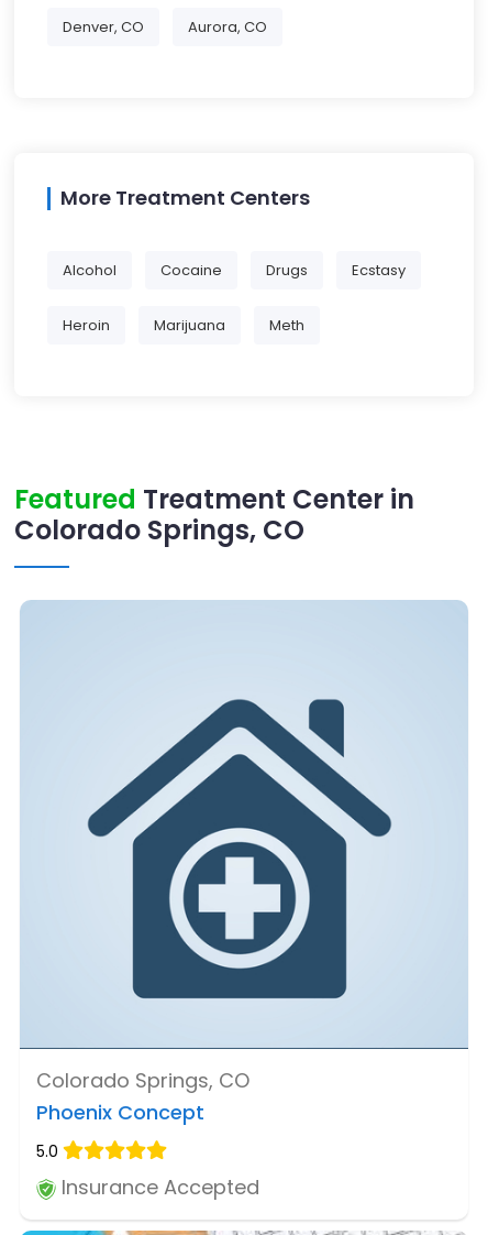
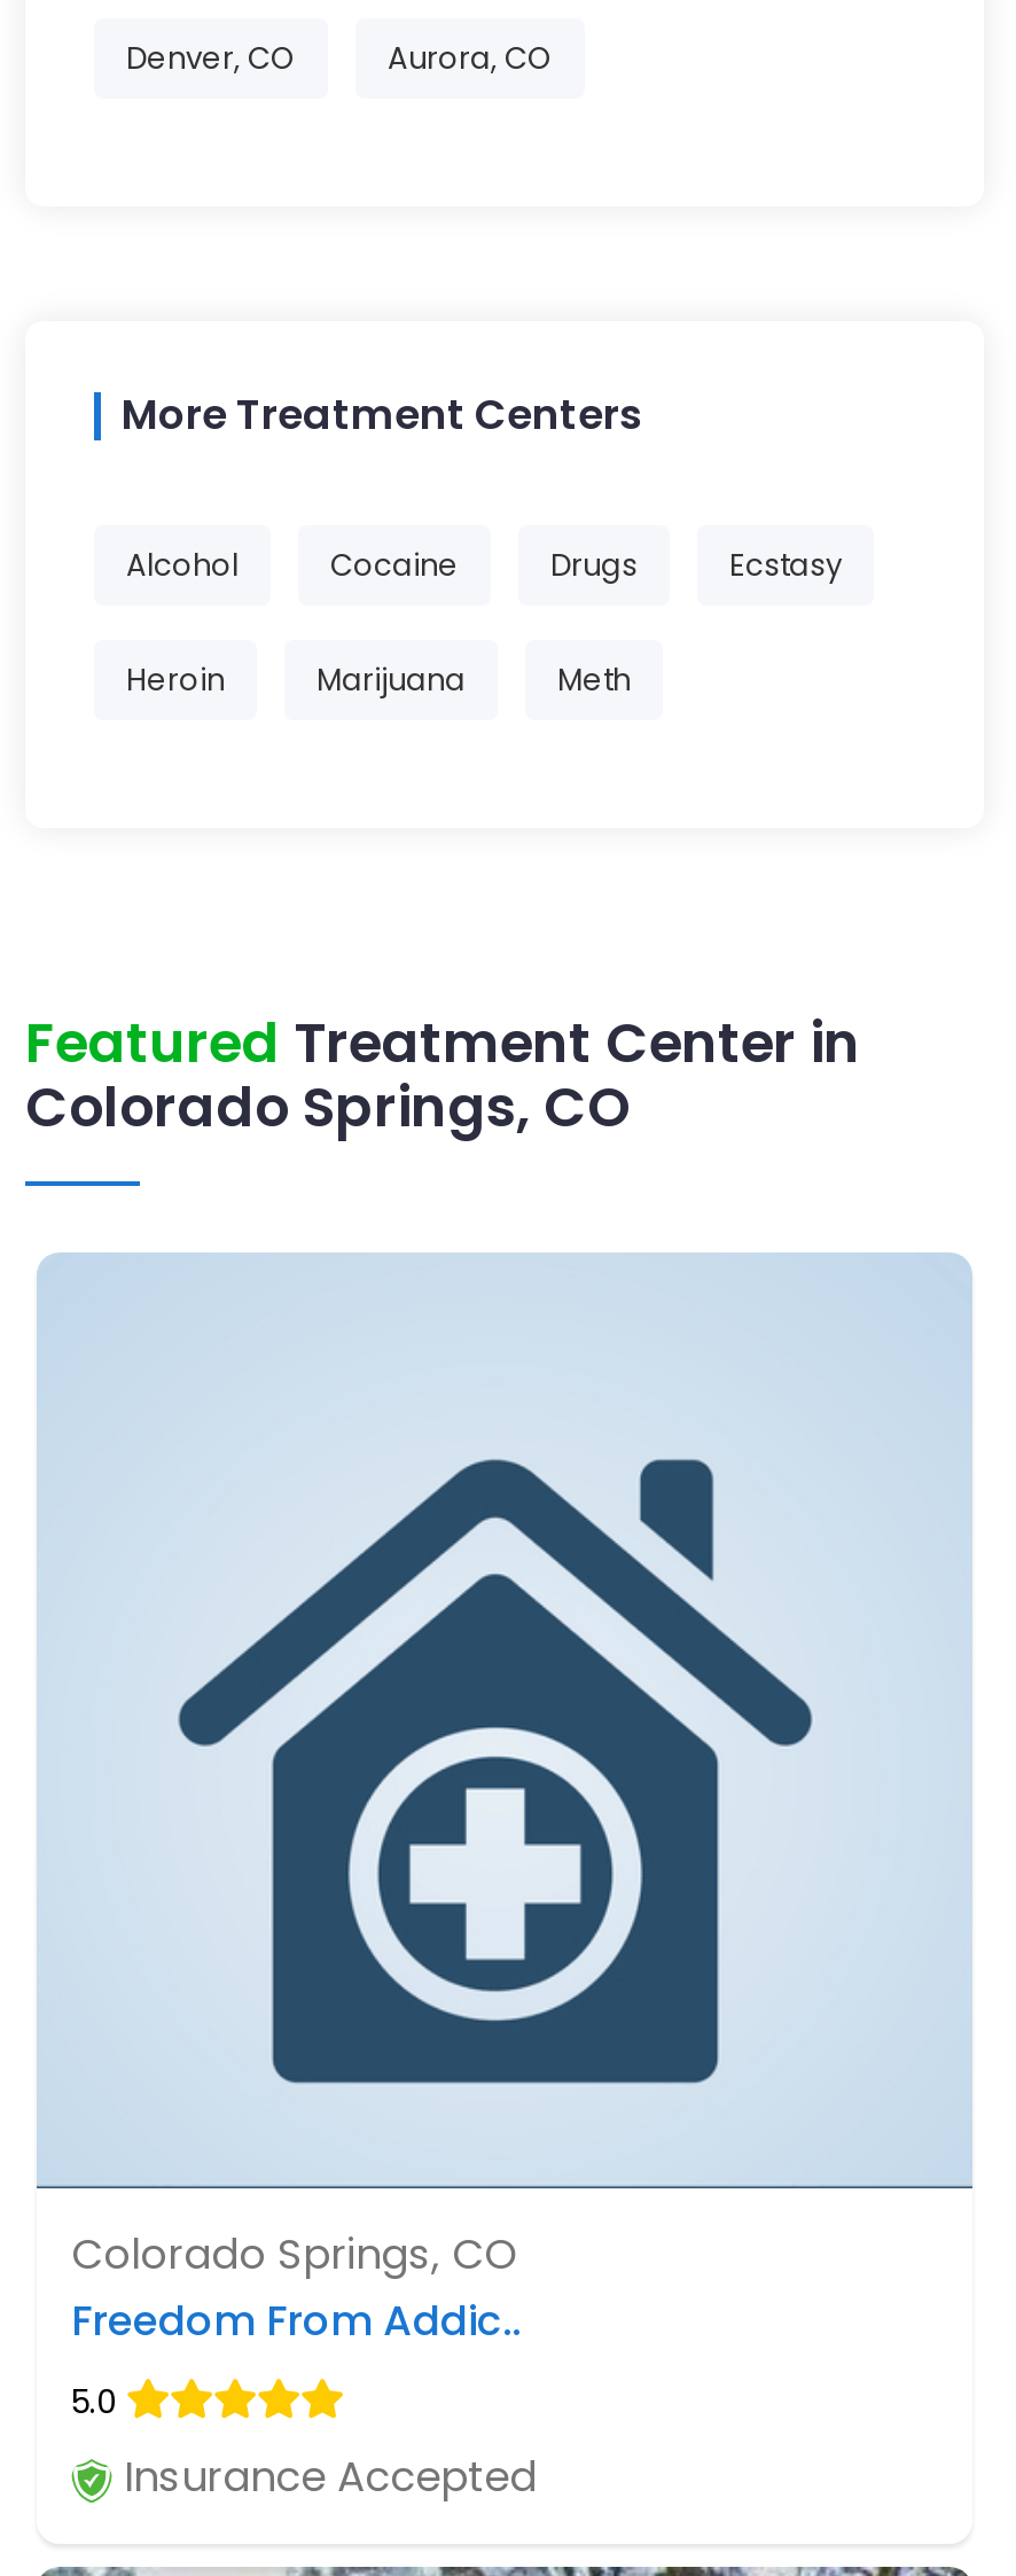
- Phoenix Concept
+ Freedom From Addic..
